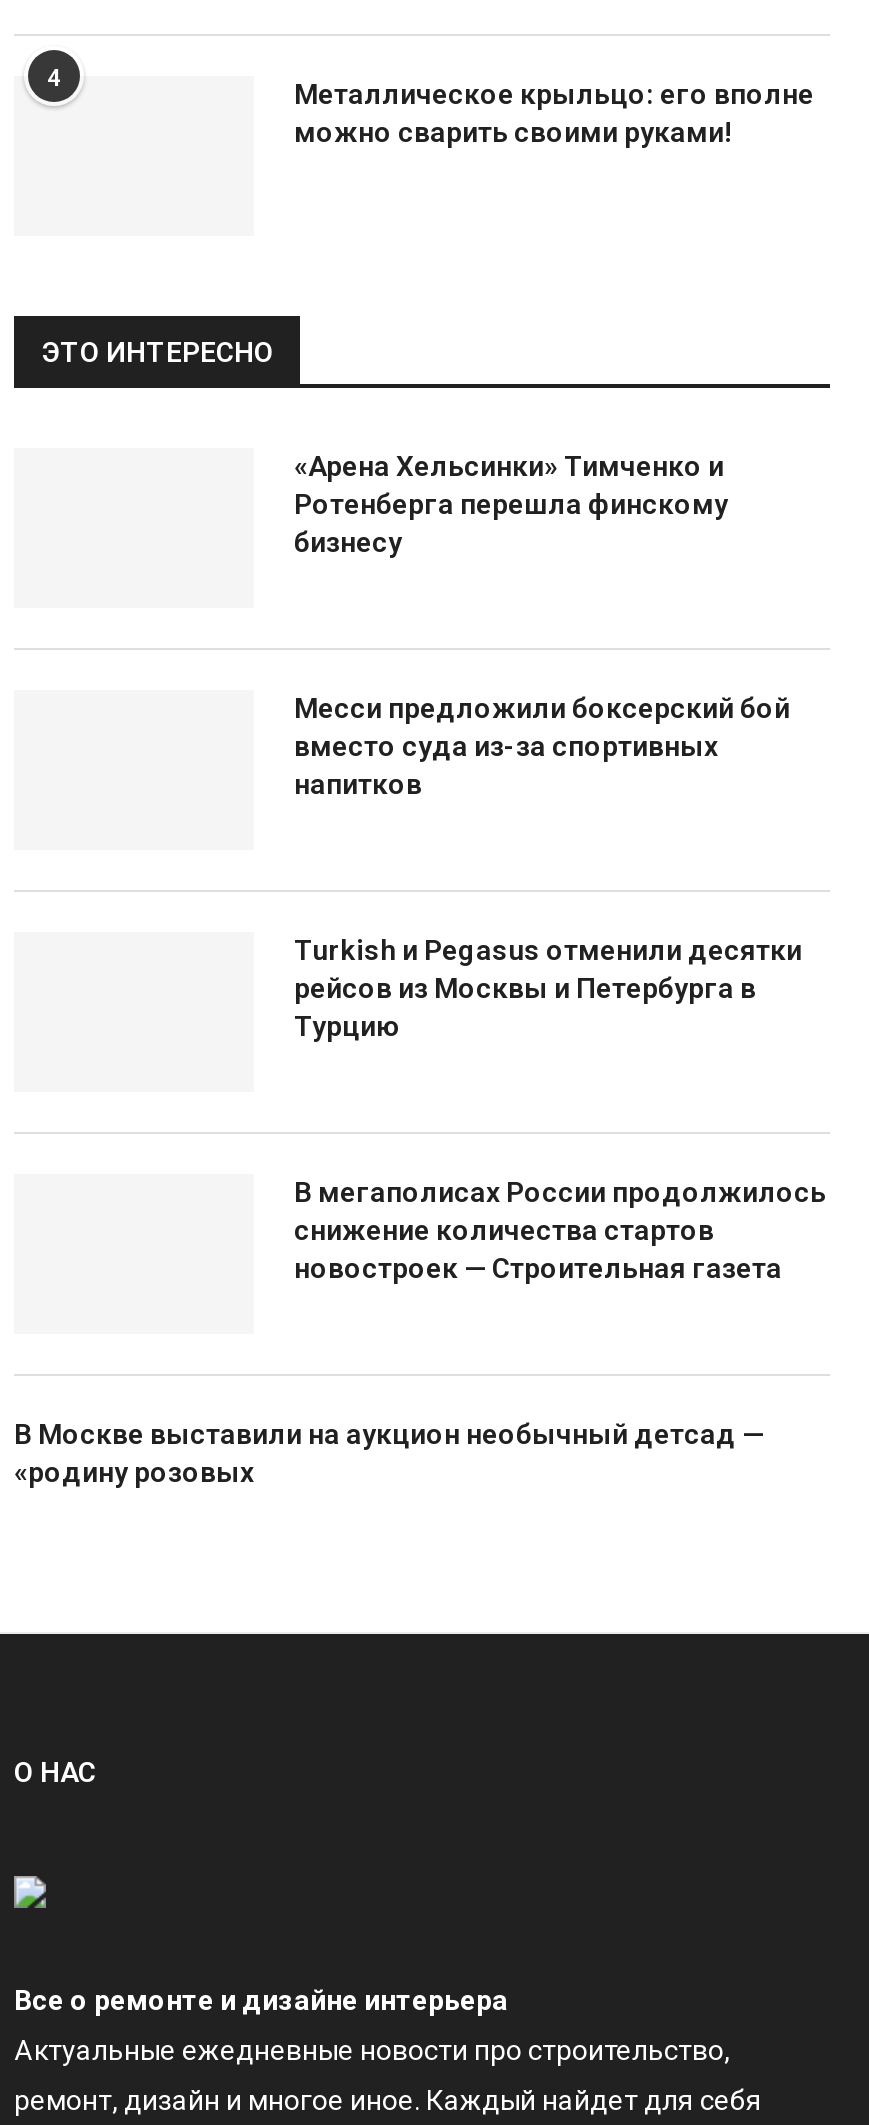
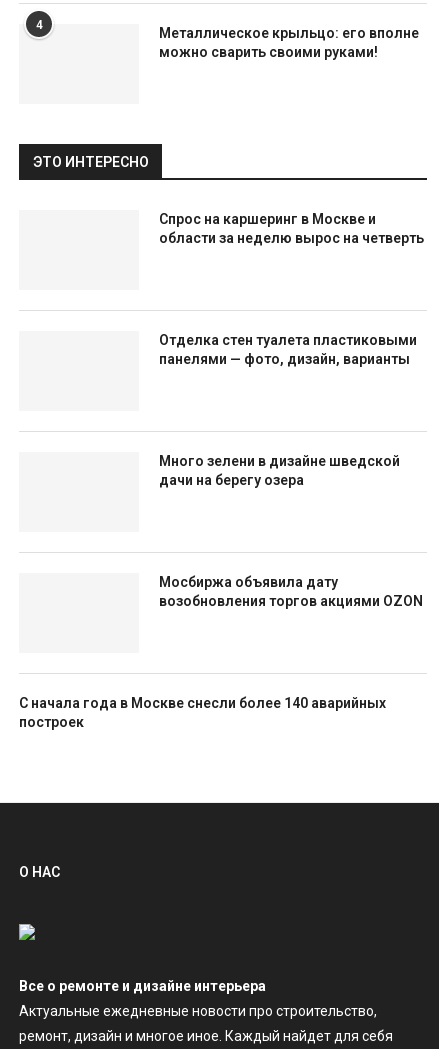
- «Арена Хельсинки» Тимченко и
- Ротенберга перешла финскому
- бизнесу
+ Спрос на каршеринг в Москве и
+ области за неделю вырос на четверть

- Месси предложили боксерский бой
- вместо суда из-за спортивных
- напитков
+ Отделка стен туалета пластиковыми
+ панелями — фото, дизайн, варианты

- Turkish и Pegasus отменили десятки
- рейсов из Москвы и Петербурга в
- Турцию
+ Много зелени в дизайне шведской
+ дачи на берегу озера

- В мегаполисах России продолжилось
- снижение количества стартов
- новостроек — Строительная газета
+ Мосбиржа объявила дату
+ возобновления торгов акциями OZON

- В Москве выставили на аукцион необычный детсад —
- «родину розовых
+ С начала года в Москве снесли более 140 аварийных
+ построек
